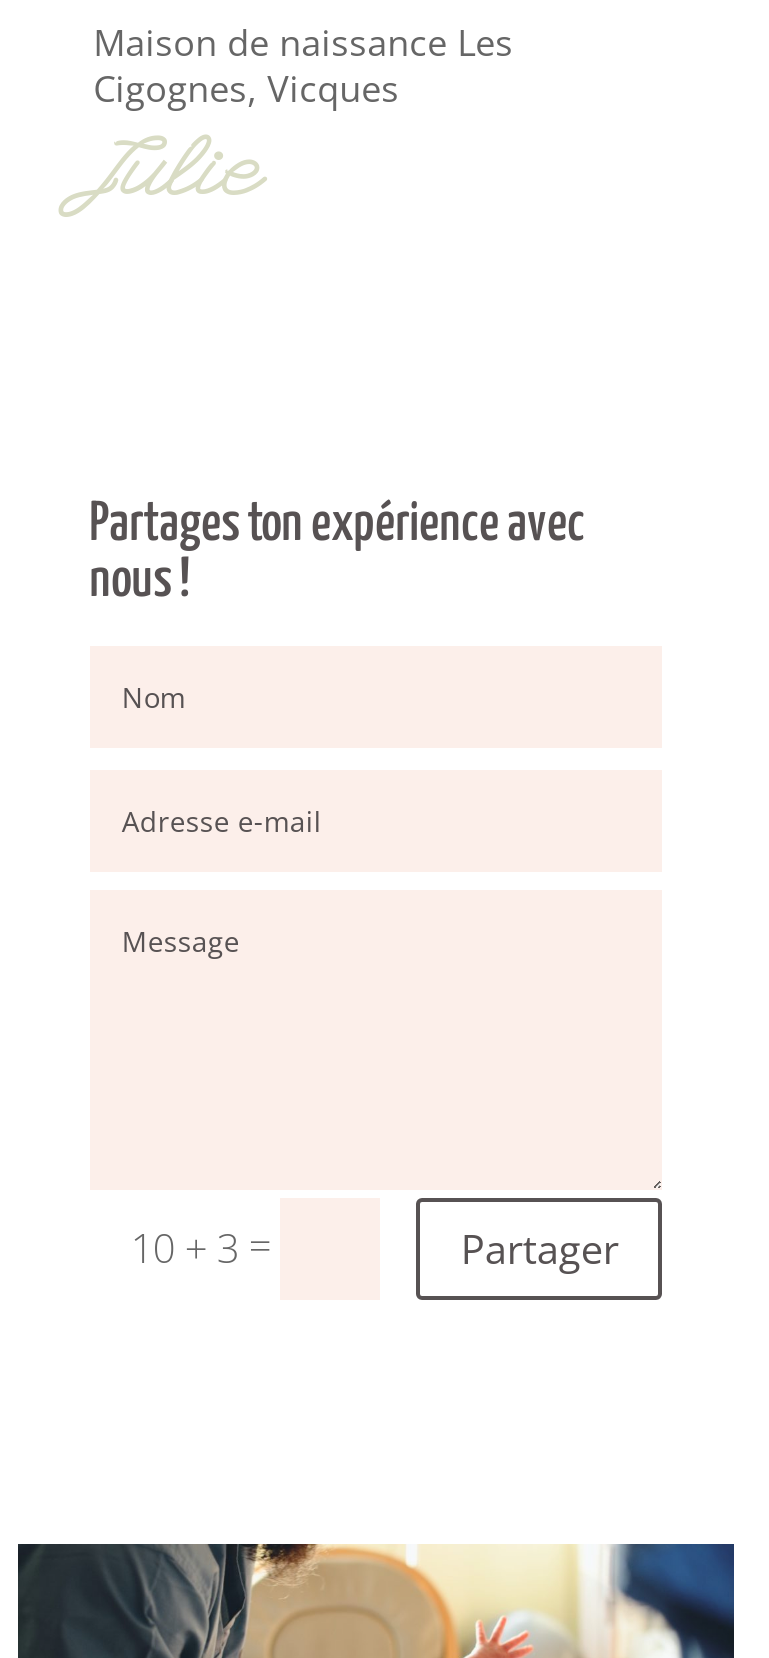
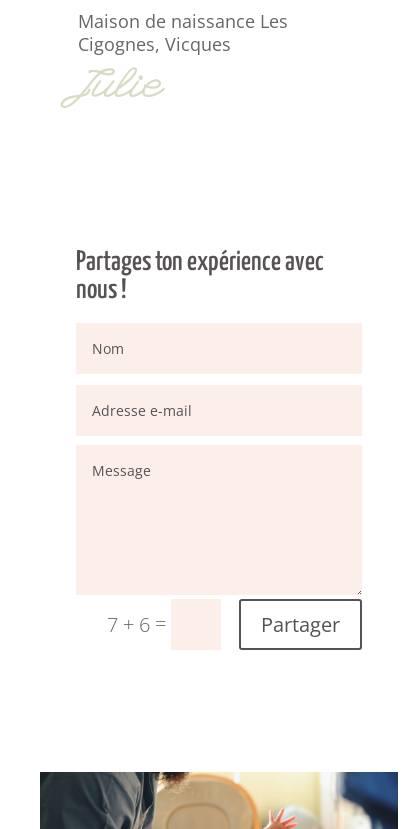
- 10 + 3 =
+ 7 + 6 =
